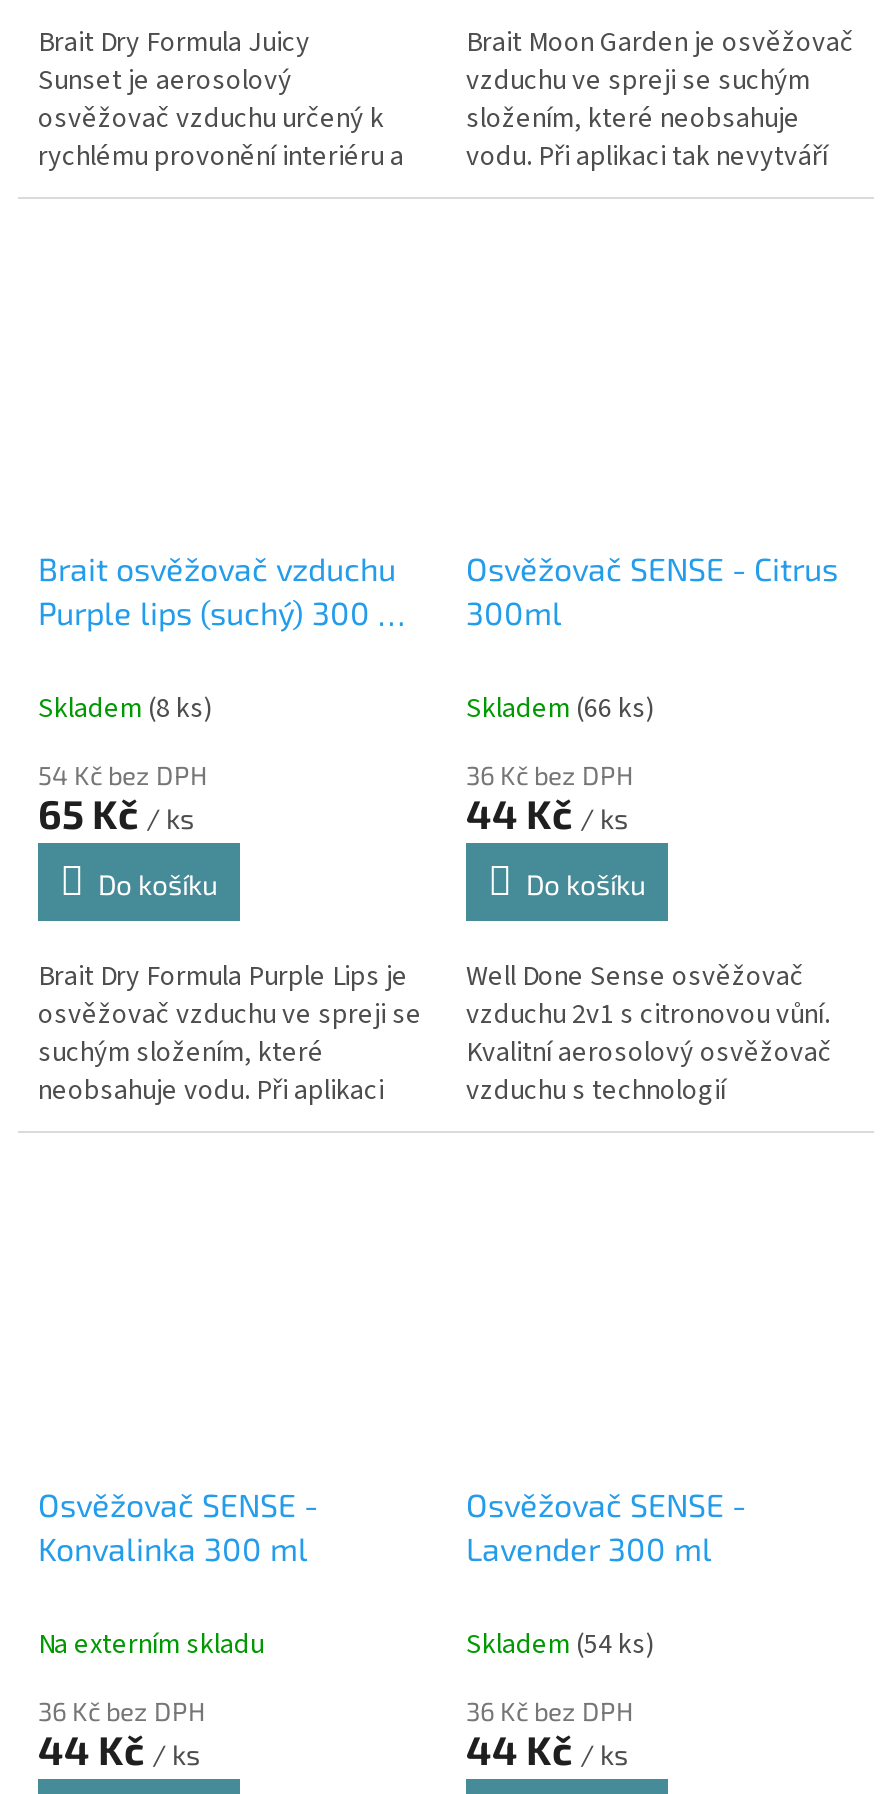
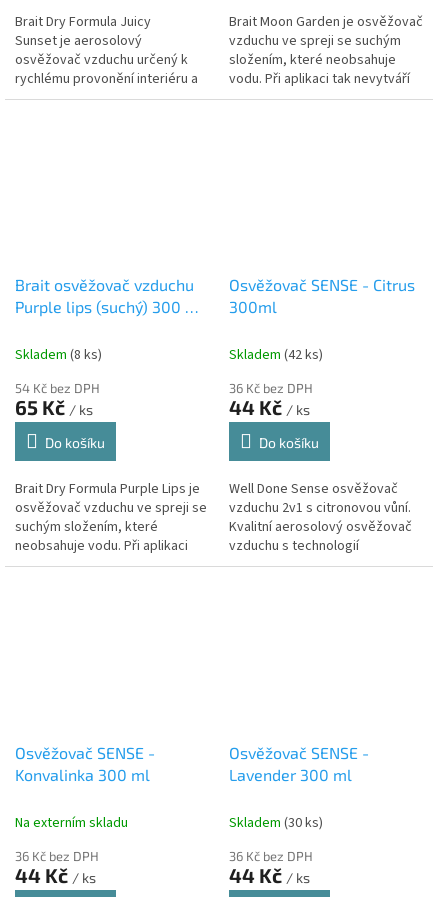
- Skladem (66 ks)
+ Skladem (42 ks)

- Skladem (54 ks)
+ Skladem (30 ks)
